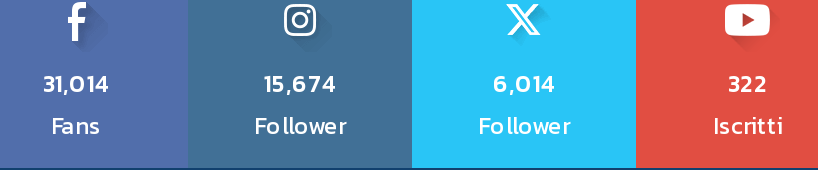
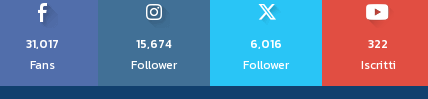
- 31,014
+ 31,017

- 6,014
+ 6,016
